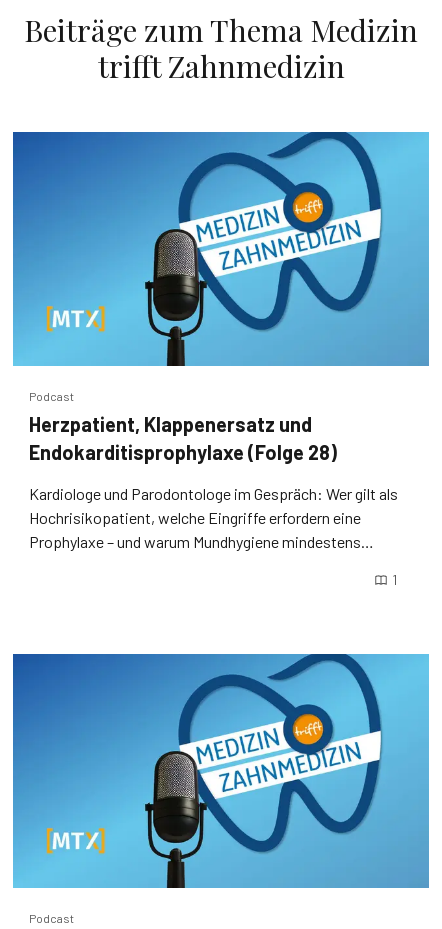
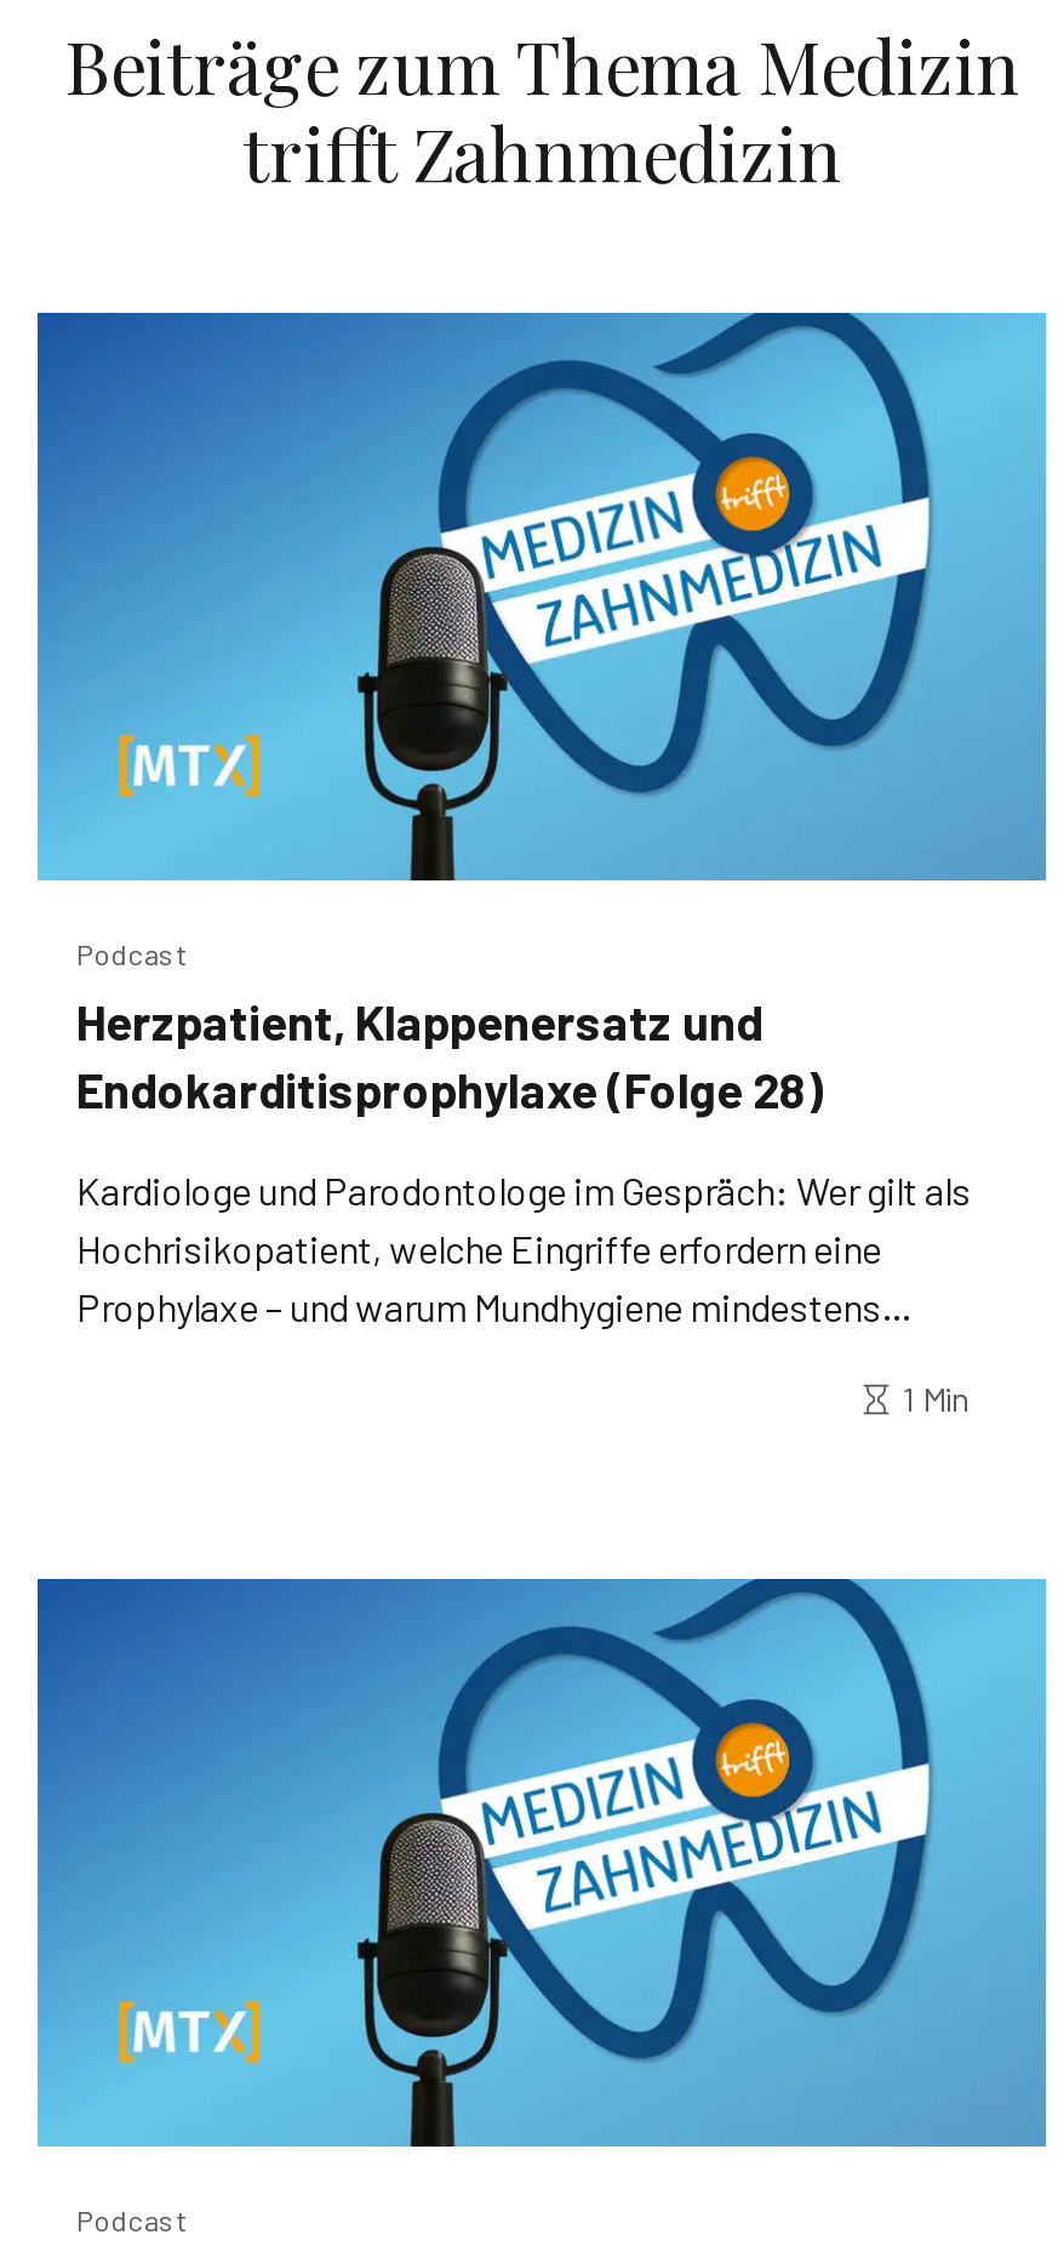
- 1
+ 1 Min
